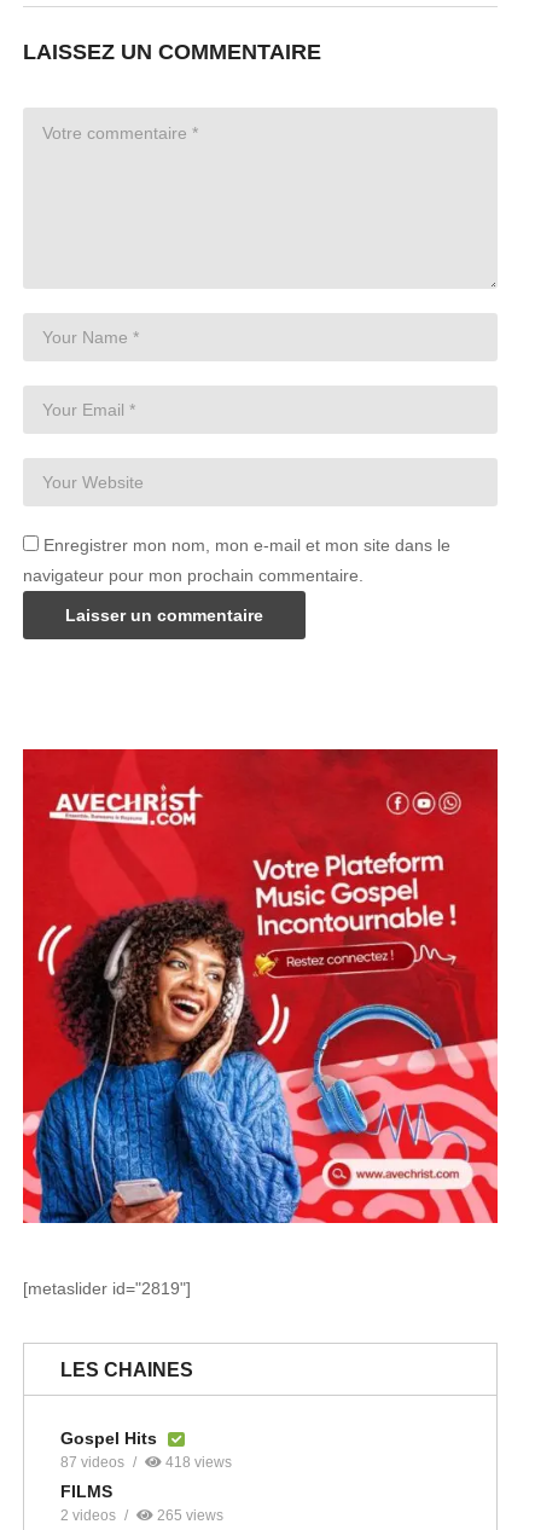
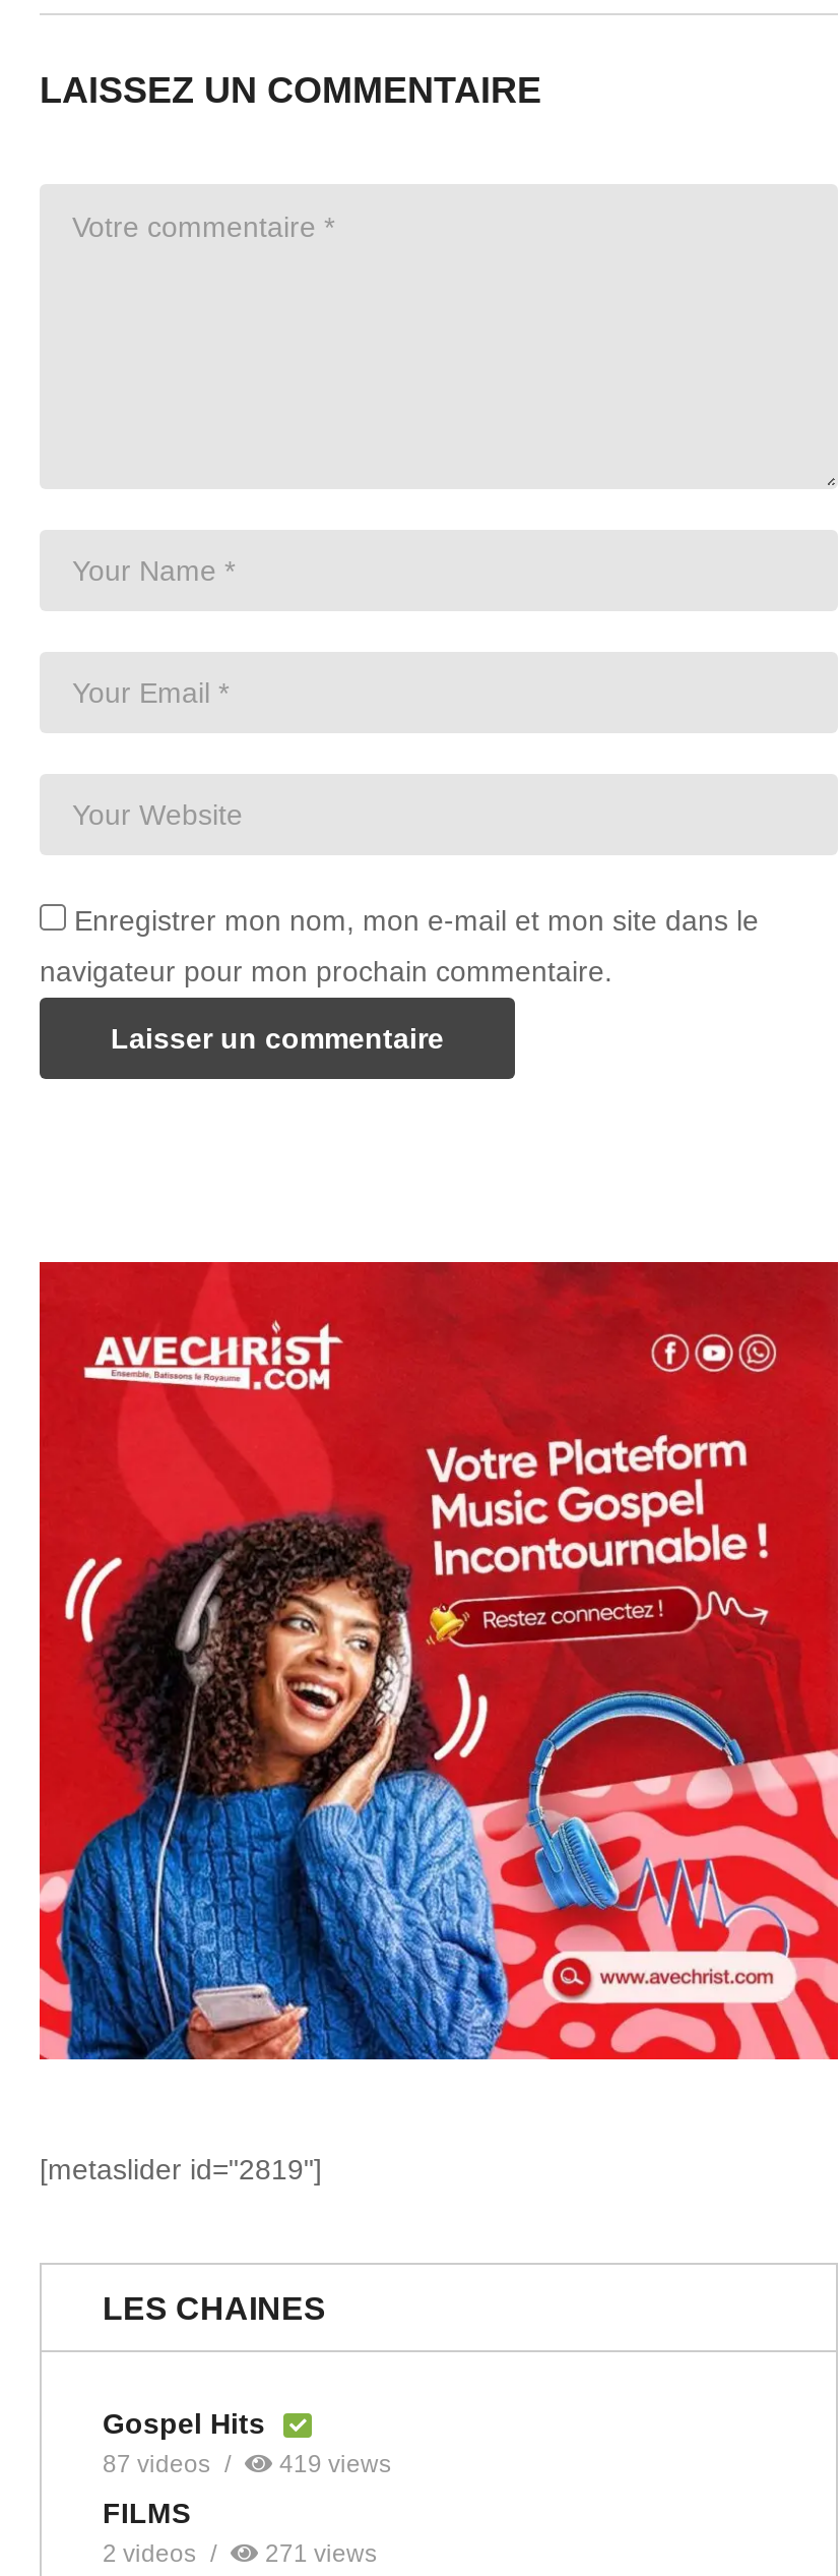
- 418 views
+ 419 views

- 265 views
+ 271 views
